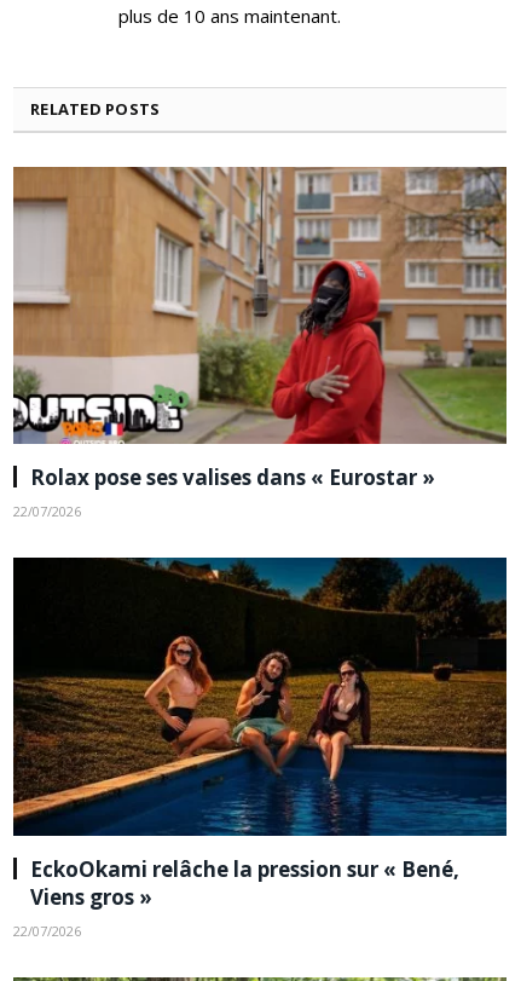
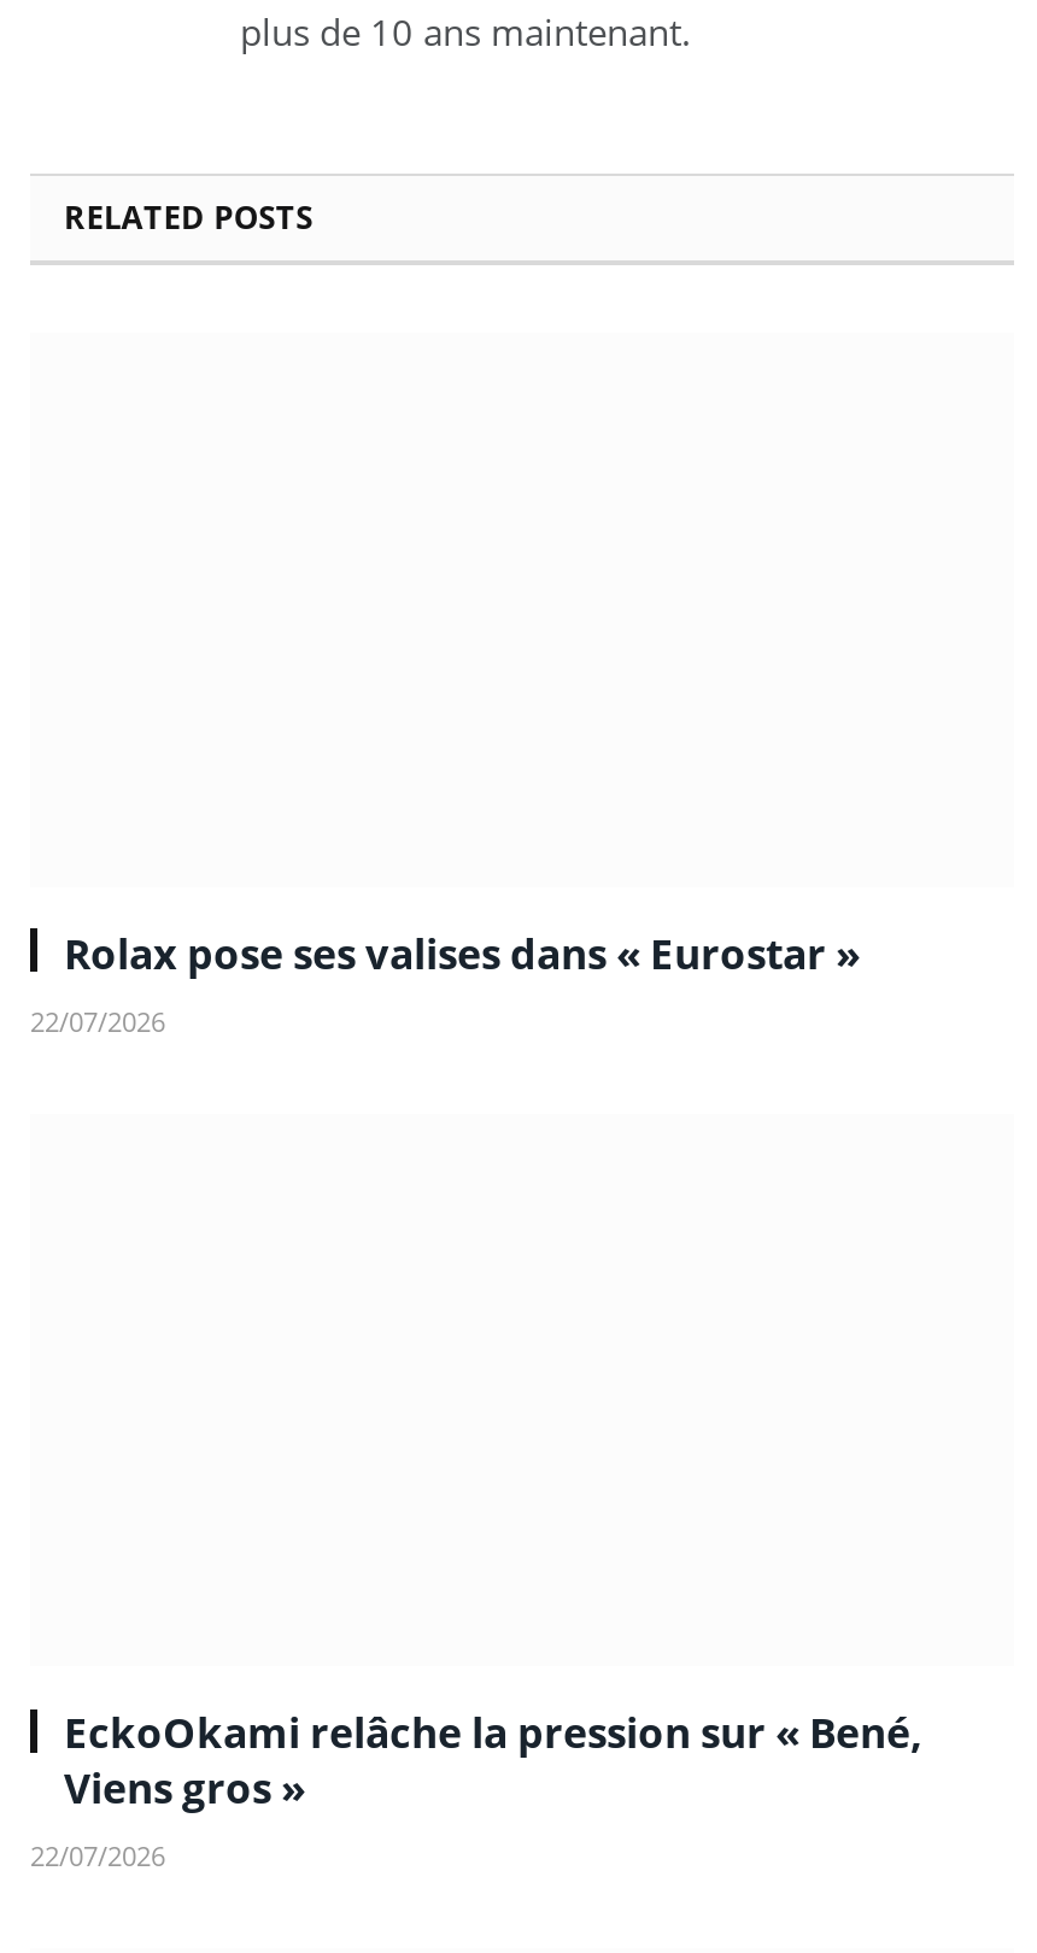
- [image]

- [image]
